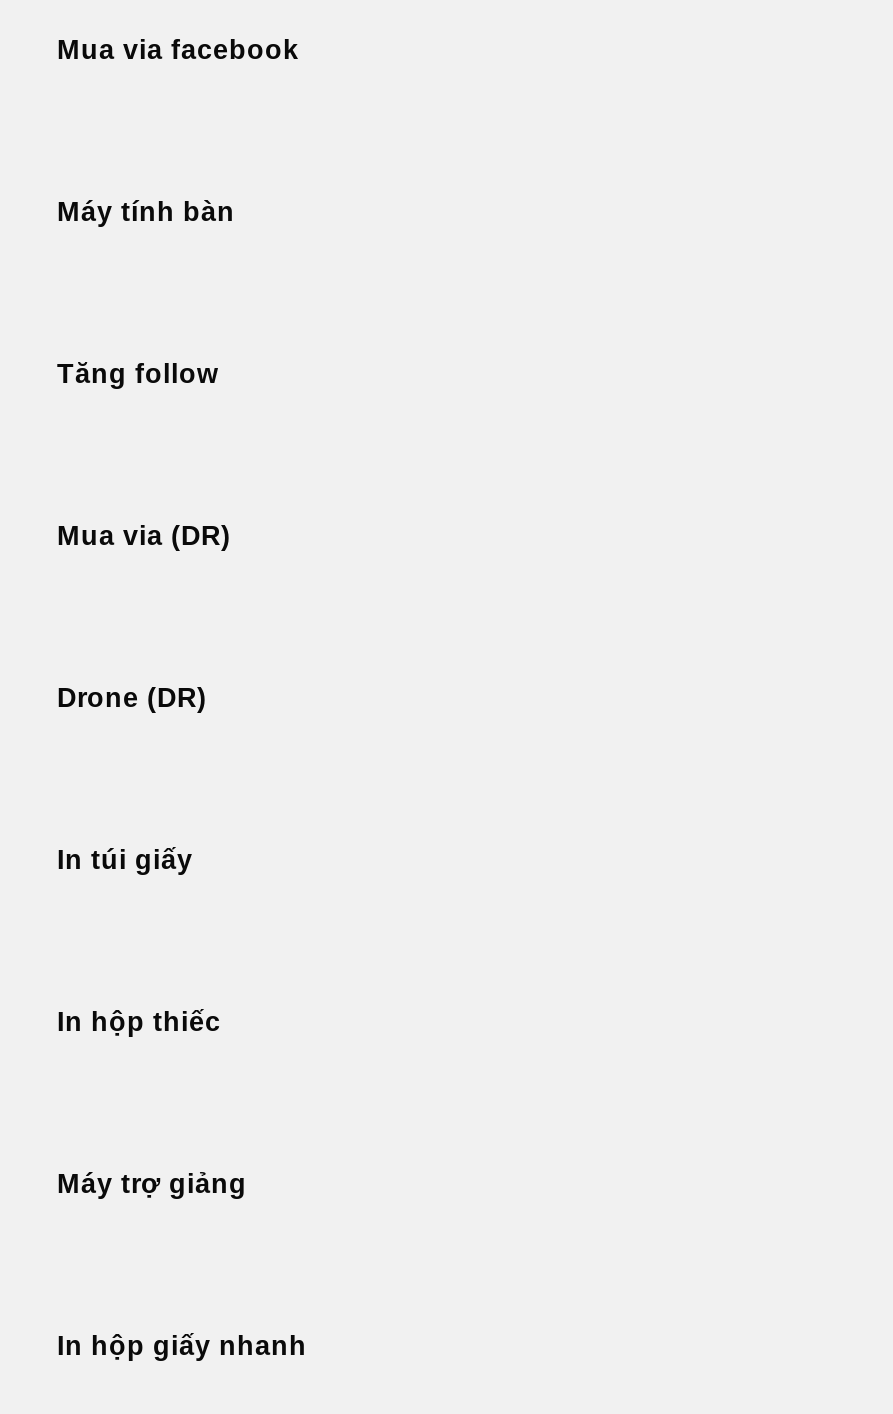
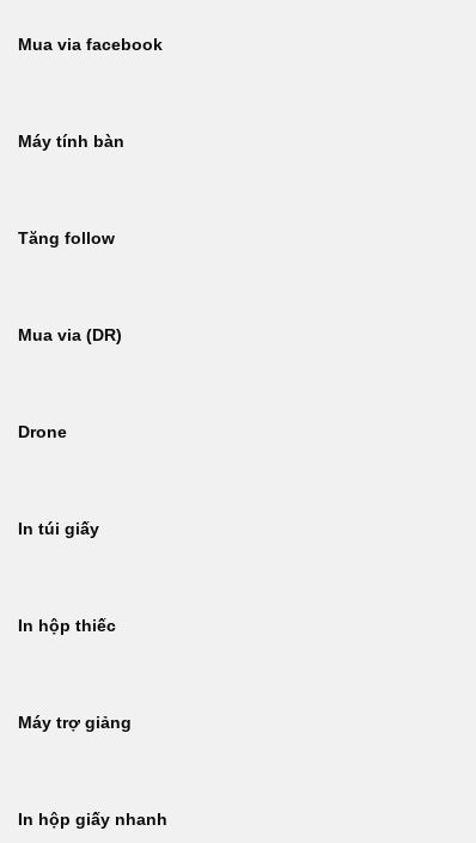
- Drone (DR)
+ Drone
